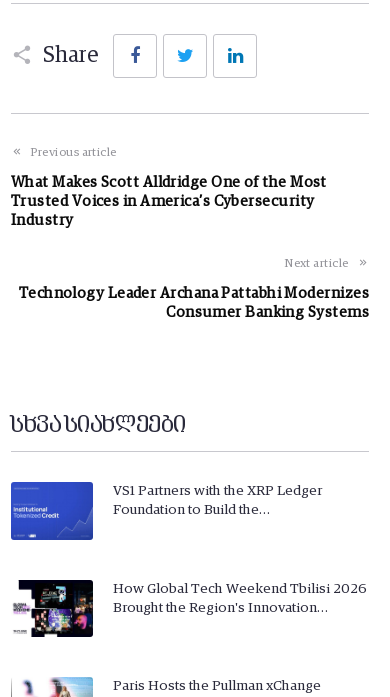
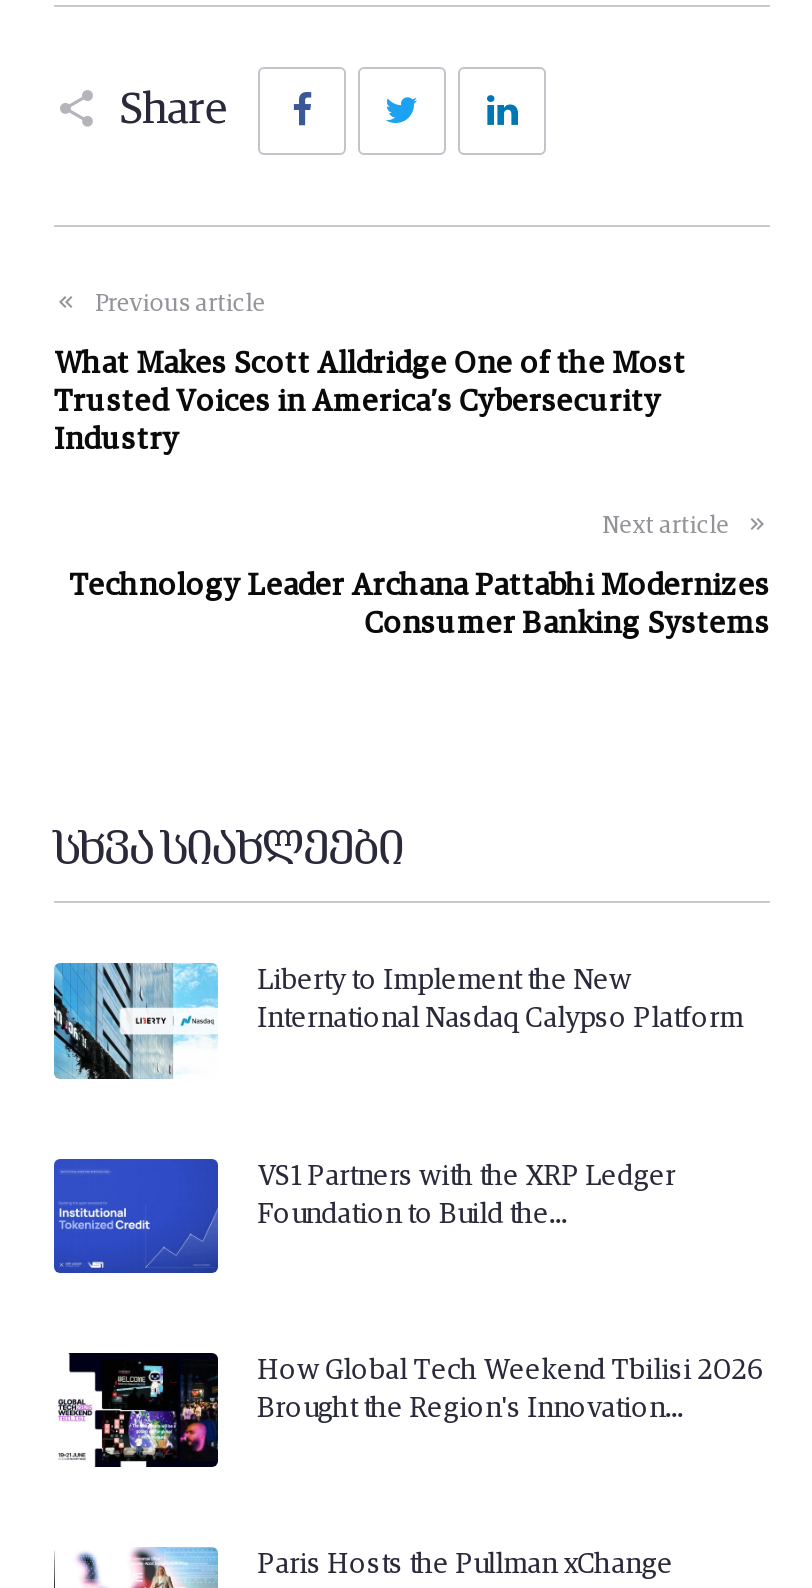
+ [image]
+ Liberty to Implement the New
+ International Nasdaq Calypso Platform
